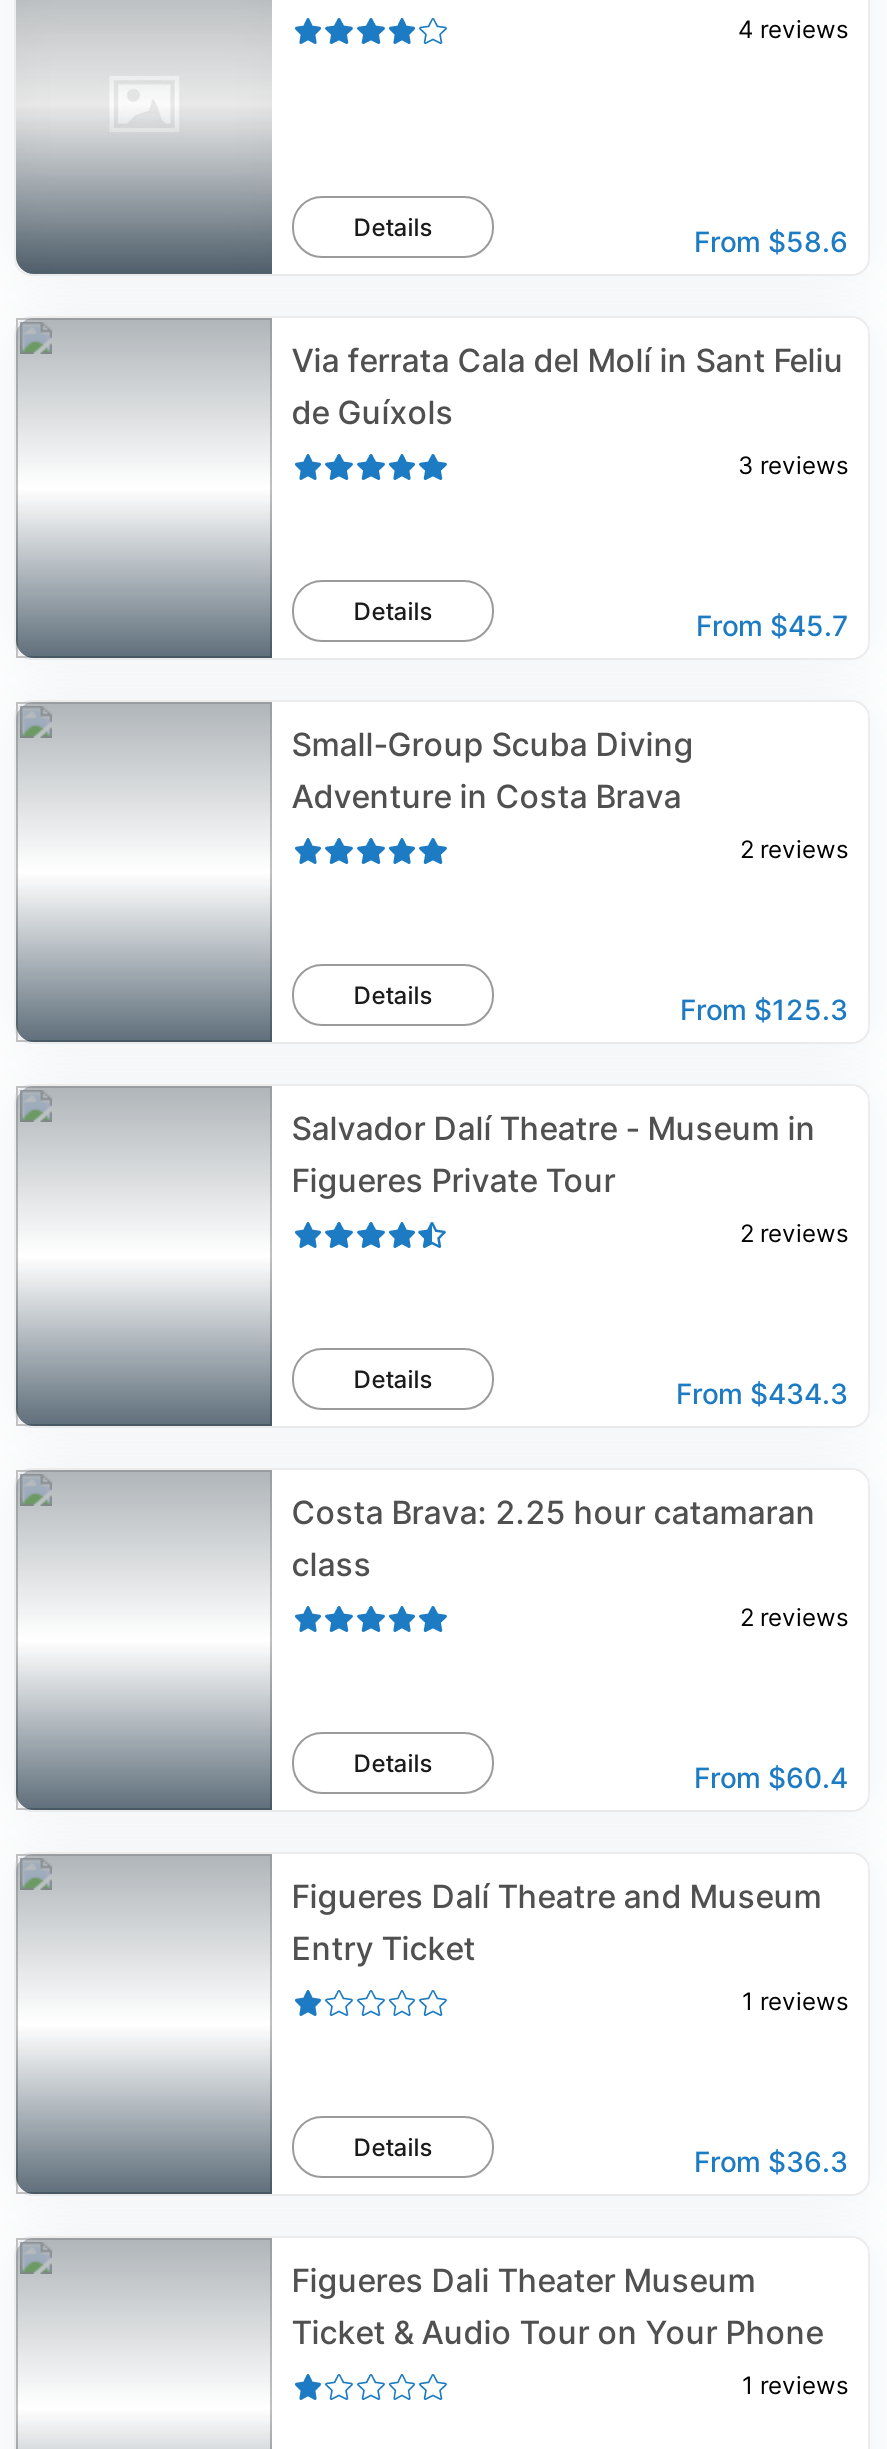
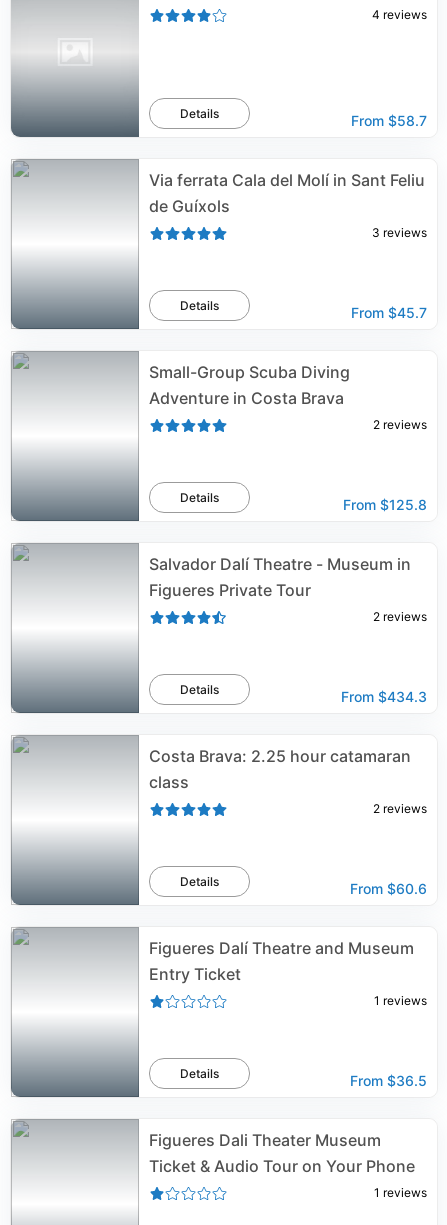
- From $58.6
+ From $58.7

- From $125.3
+ From $125.8

- From $60.4
+ From $60.6

- From $36.3
+ From $36.5
